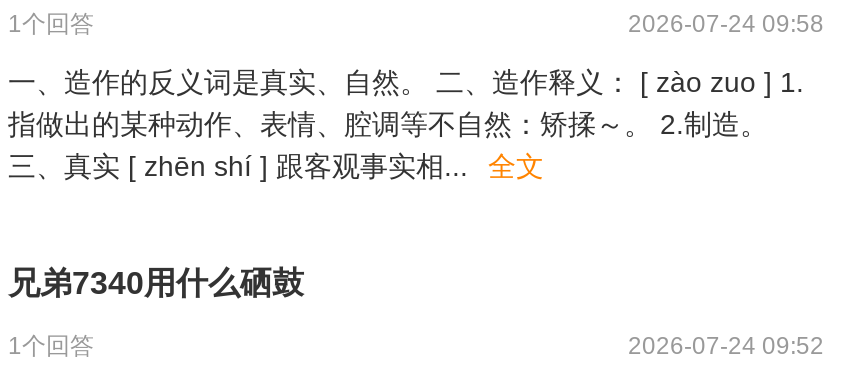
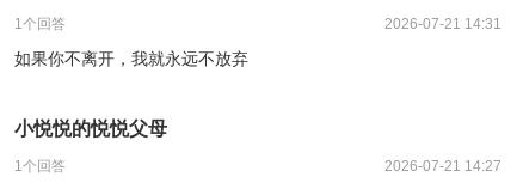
- 2026-07-24 09:58
+ 2026-07-21 14:31

- 一、造作的反义词是真实、自然。 二、造作释义： [ zào zuo ] 1.
- 指做出的某种动作、表情、腔调等不自然：矫揉～。 2.制造。
- 三、真实 [ zhēn shí ] 跟客观事实相...
- 全文
+ 如果你不离开，我就永远不放弃

- 兄弟7340用什么硒鼓
+ 小悦悦的悦悦父母

- 2026-07-24 09:52
+ 2026-07-21 14:27
